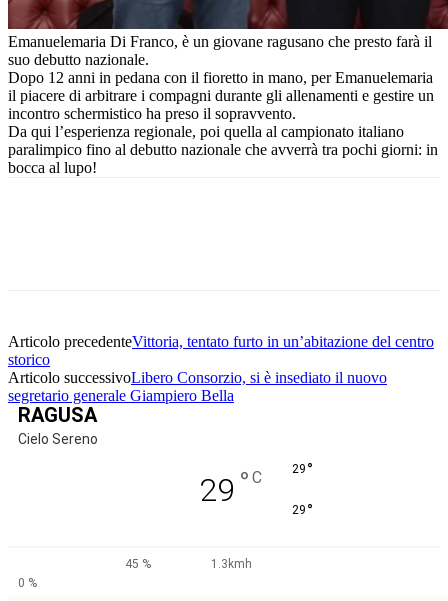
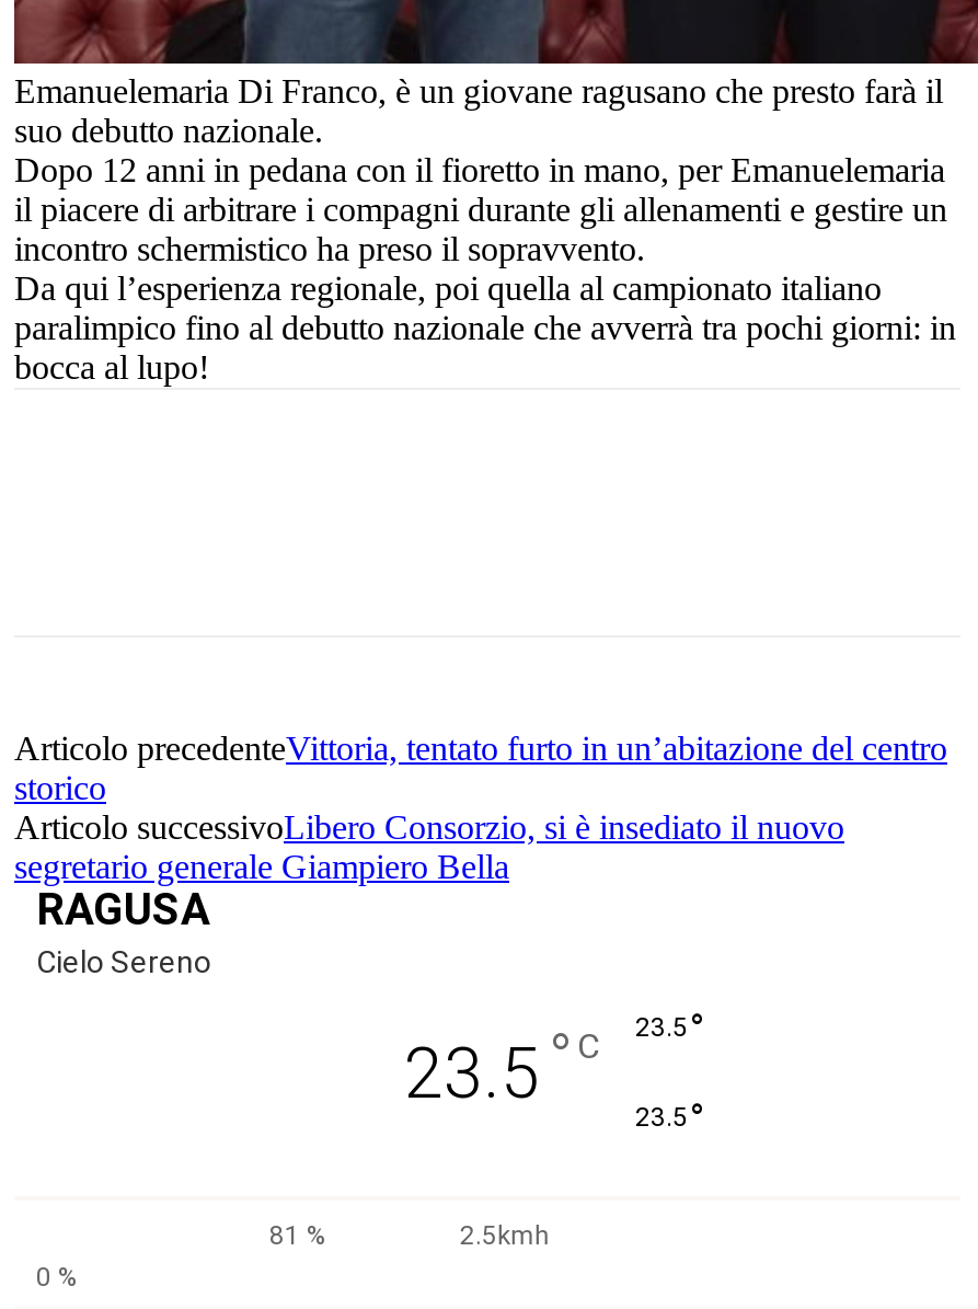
- 29 ° C
- 29°
+ 23.5 ° C
+ 23.5°

- 29°
+ 23.5°

- 45 %
- 1.3kmh
+ 81 %
+ 2.5kmh
